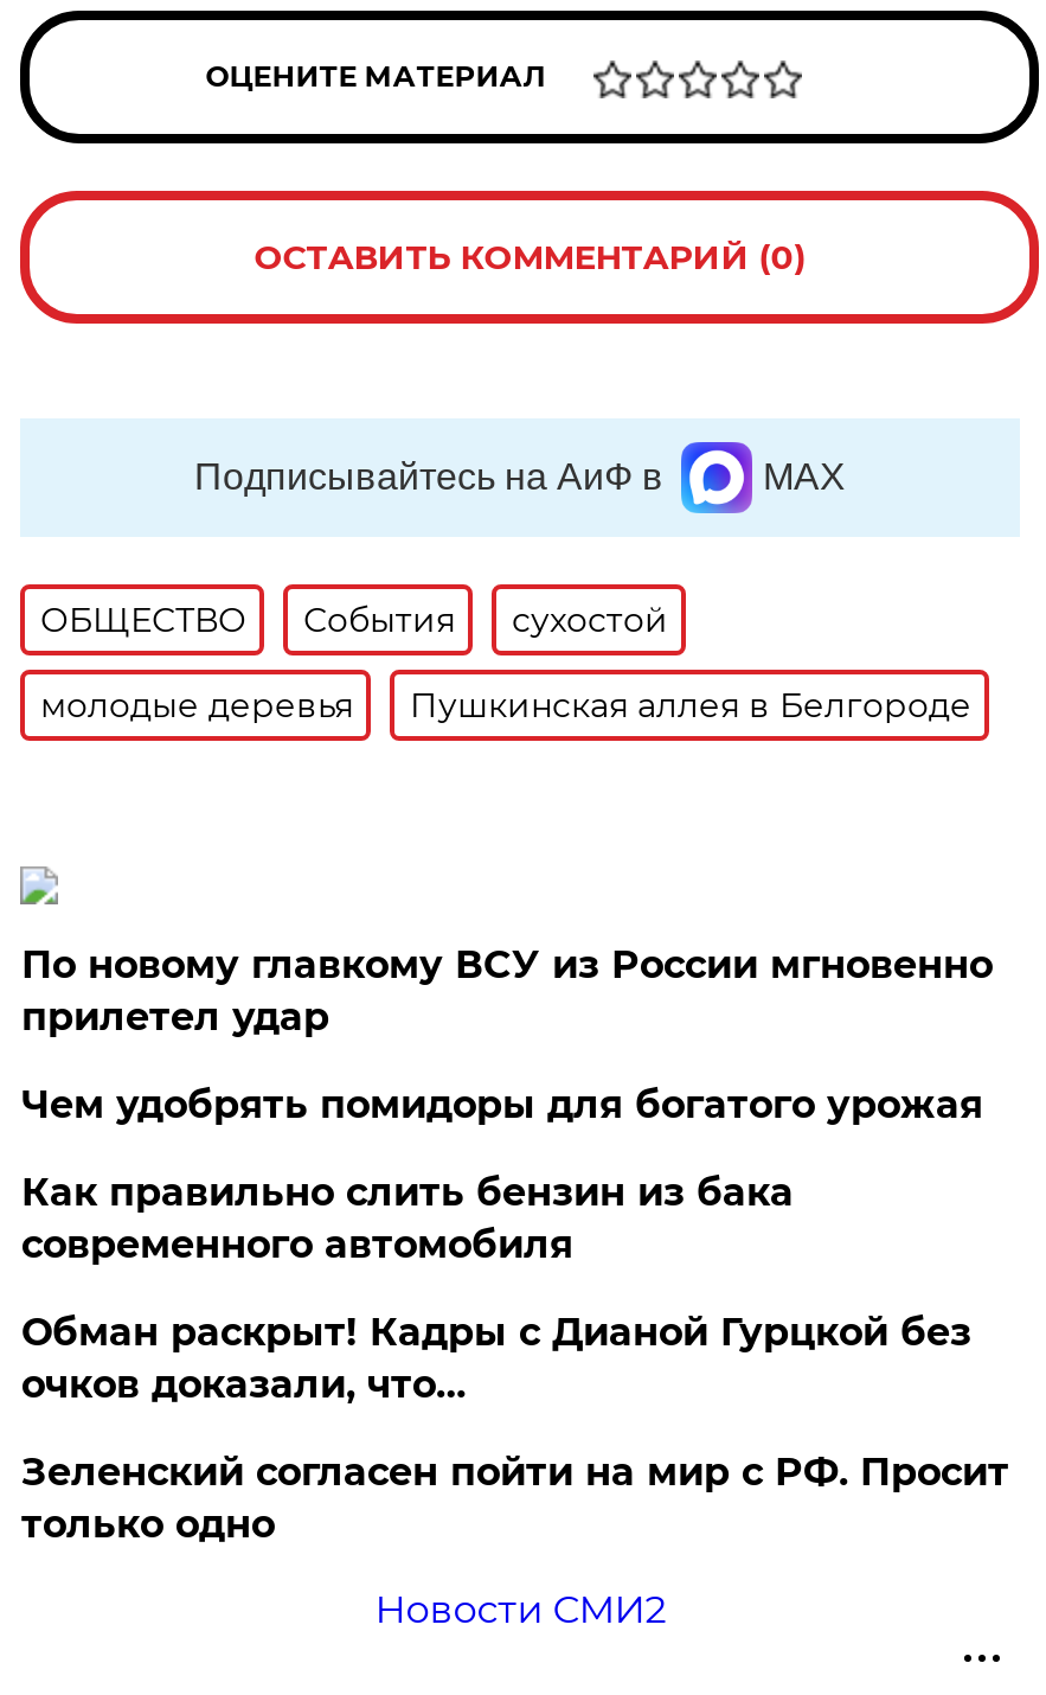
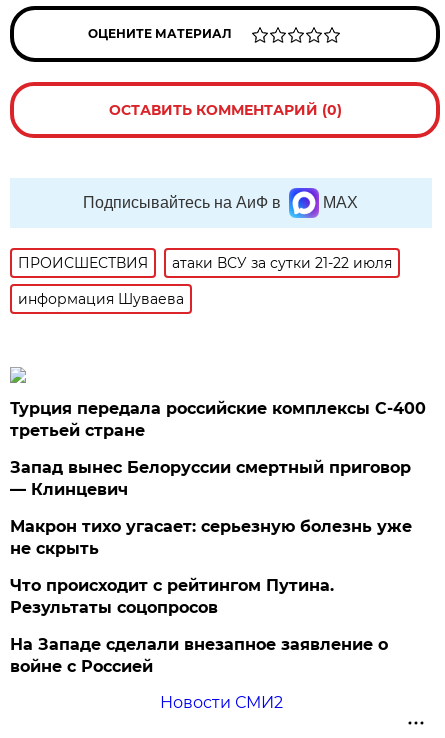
- ОБЩЕСТВО
- События
- сухостой
+ ПРОИСШЕСТВИЯ
+ атаки ВСУ за сутки 21-22 июля

- молодые деревья
- Пушкинская аллея в Белгороде
+ информация Шуваева

- По новому главкому ВСУ из России мгновенно
- прилетел удар
+ Турция передала российские комплексы С-400
+ третьей стране

- Чем удобрять помидоры для богатого урожая
+ Запад вынес Белоруссии смертный приговор
+ — Клинцевич

- Как правильно слить бензин из бака
- современного автомобиля
+ Макрон тихо угасает: серьезную болезнь уже
+ не скрыть

- Обман раскрыт! Кадры с Дианой Гурцкой без
- очков доказали, что…
+ Что происходит с рейтингом Путина.
+ Результаты соцопросов

- Зеленский согласен пойти на мир с РФ. Просит
- только одно
+ На Западе сделали внезапное заявление о
+ войне с Россией
